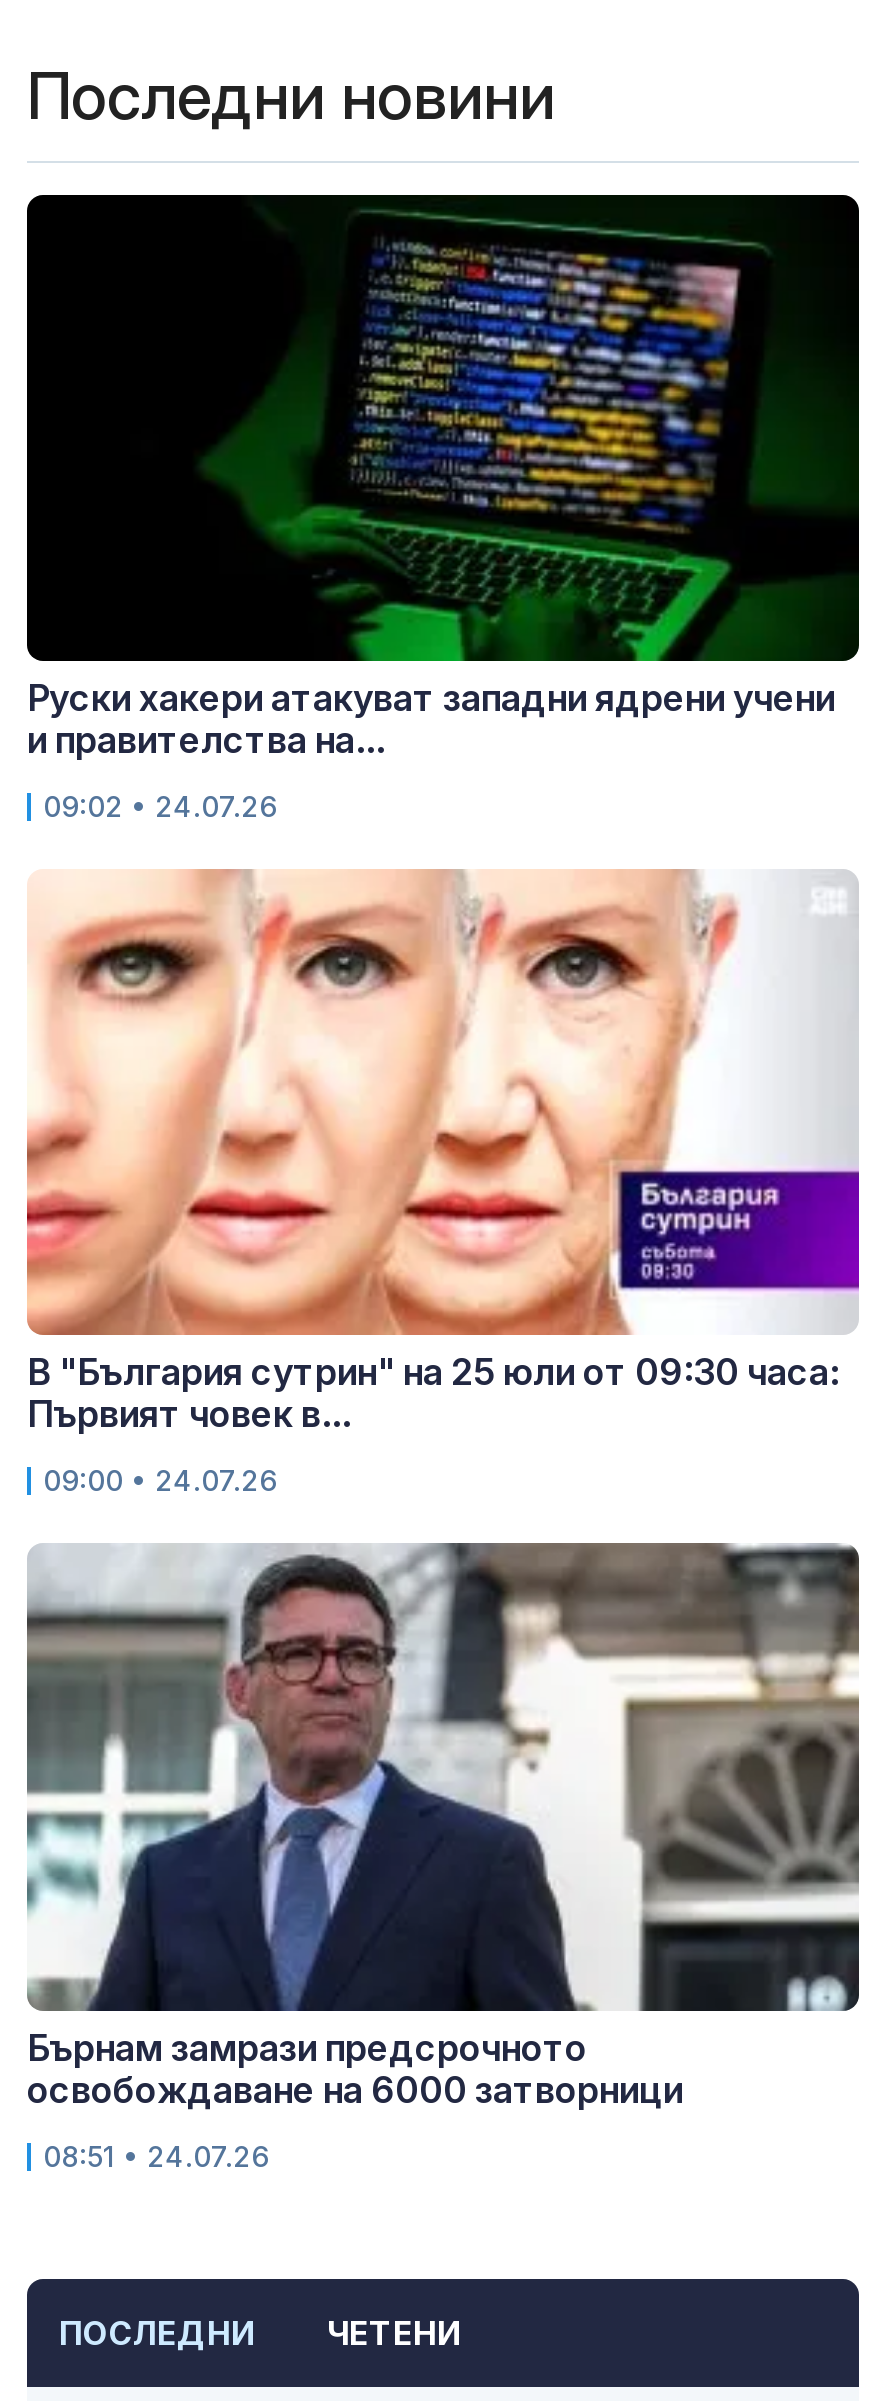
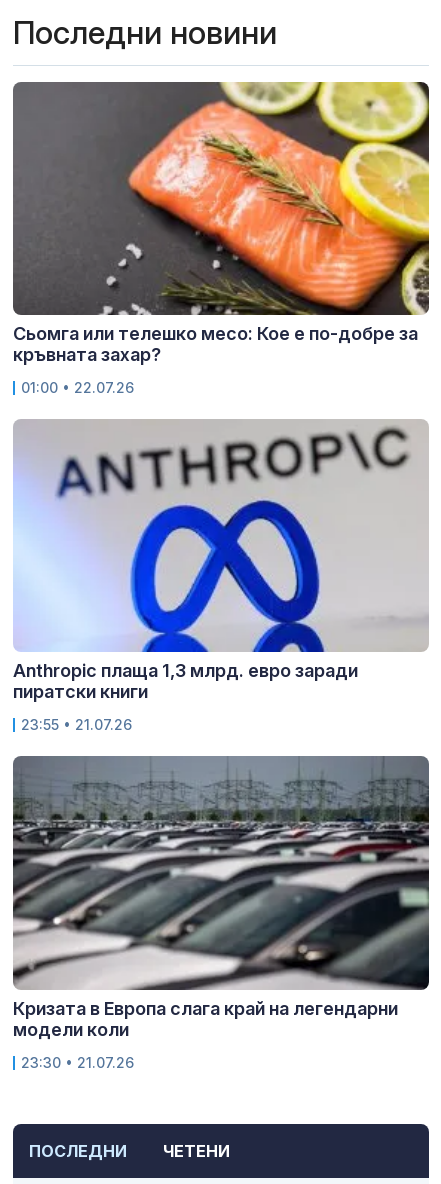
- [image]
- Руски хакери атакуват западни ядрени учени
- и правителства на...
+ [image]
+ Сьомга или телешко месо: Кое е по-добре за
+ кръвната захар?

- 09:02 • 24.07.26
+ 01:00 • 22.07.26

- [image]
- В "България сутрин" на 25 юли от 09:30 часа:
- Първият човек в...
+ [image]
+ Anthropic плаща 1,3 млрд. евро заради
+ пиратски книги

- 09:00 • 24.07.26
+ 23:55 • 21.07.26

- [image]
- Бърнам замрази предсрочното
- освобождаване на 6000 затворници
+ [image]
+ Кризата в Европа слага край на легендарни
+ модели коли

- 08:51 • 24.07.26
+ 23:30 • 21.07.26
